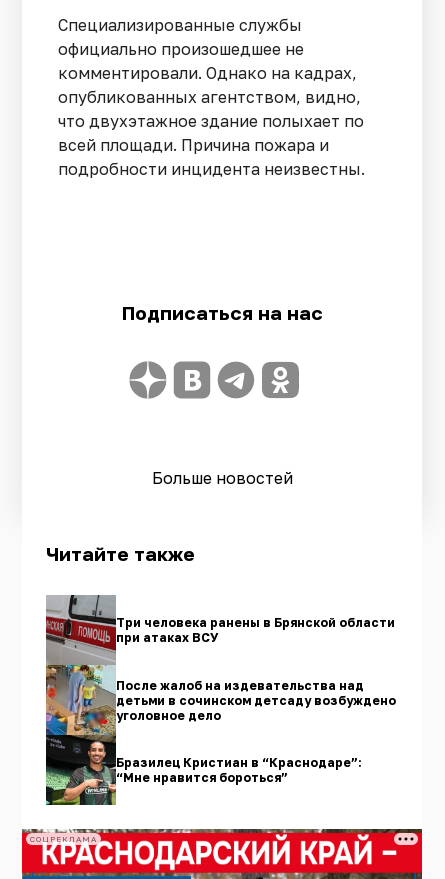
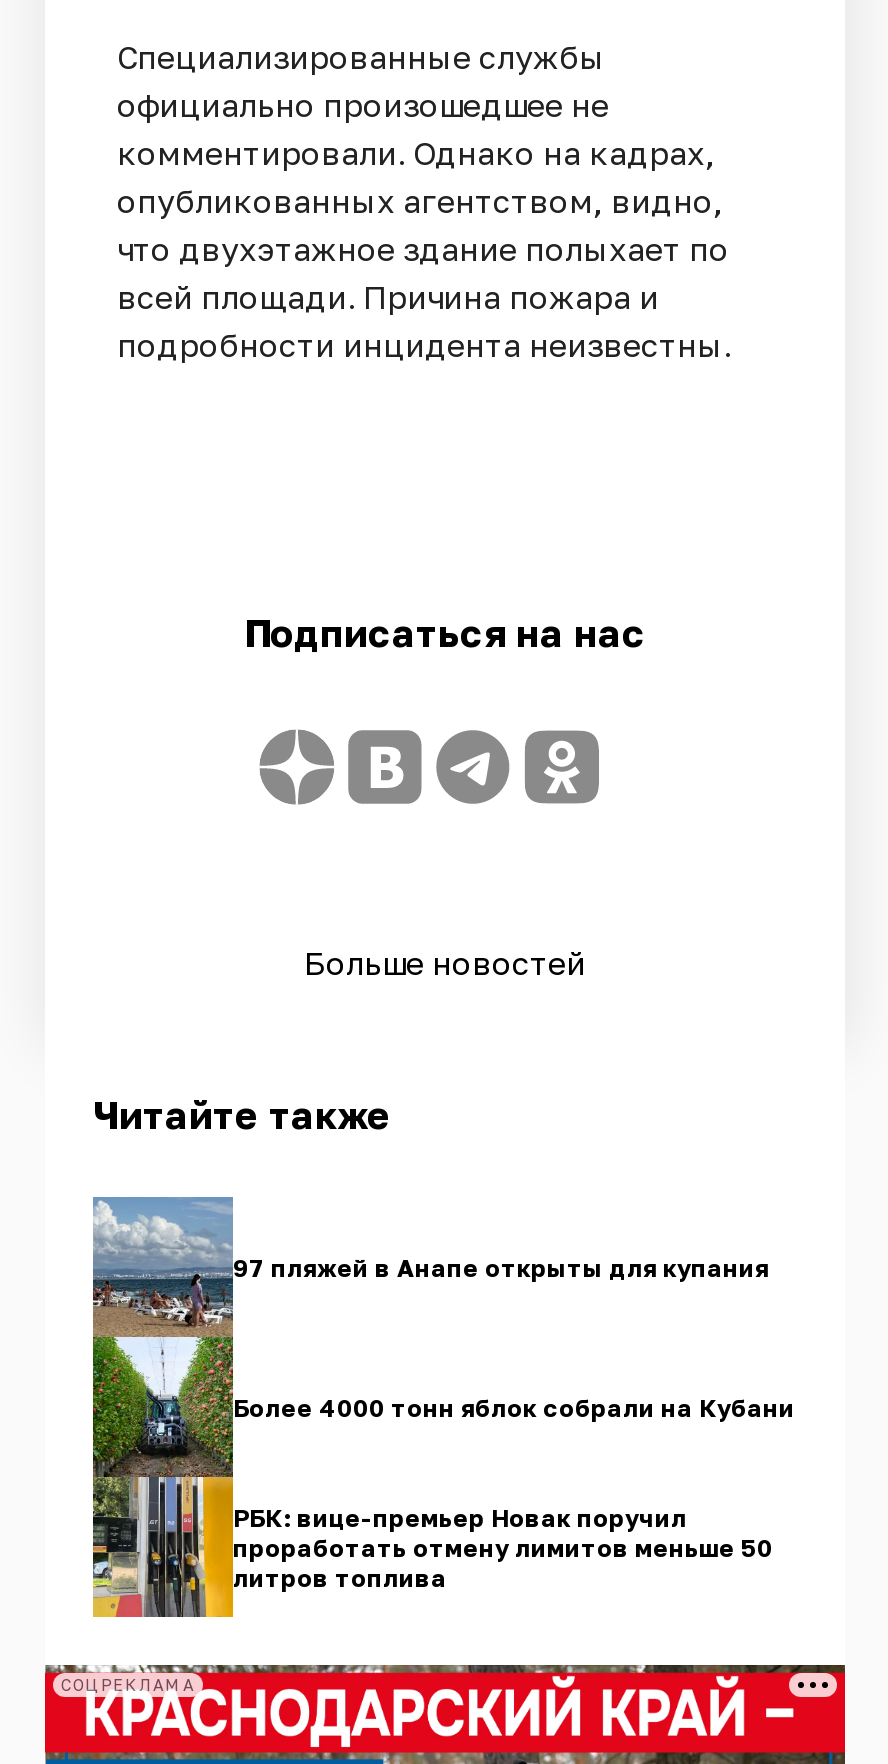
- [image]
- Три человека ранены в Брянской области
- при атаках ВСУ
+ [image]
+ 97 пляжей в Анапе открыты для купания

- После жалоб на издевательства над
- детьми в сочинском детсаду возбуждено
- уголовное дело
+ Более 4000 тонн яблок собрали на Кубани

- Бразилец Кристиан в “Краснодаре”:
- “Мне нравится бороться”
+ РБК: вице-премьер Новак поручил
+ проработать отмену лимитов меньше 50
+ литров топлива
